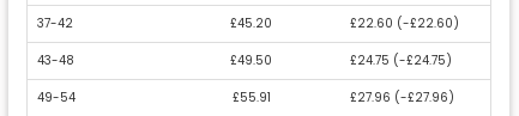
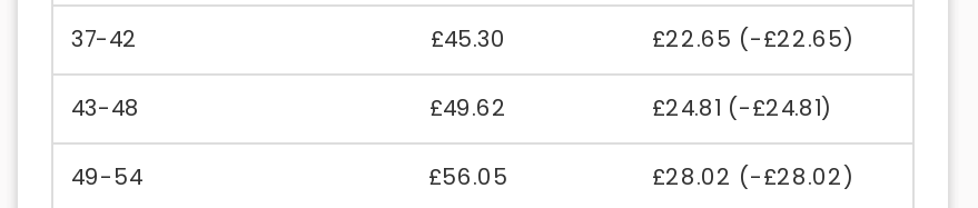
- £45.20
+ £45.30

- £22.60 (-£22.60)
+ £22.65 (-£22.65)

- £49.50
+ £49.62

- £24.75 (-£24.75)
+ £24.81 (-£24.81)

- £55.91
+ £56.05

- £27.96 (-£27.96)
+ £28.02 (-£28.02)
